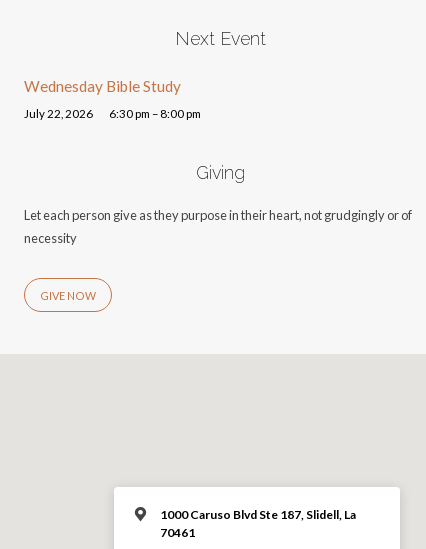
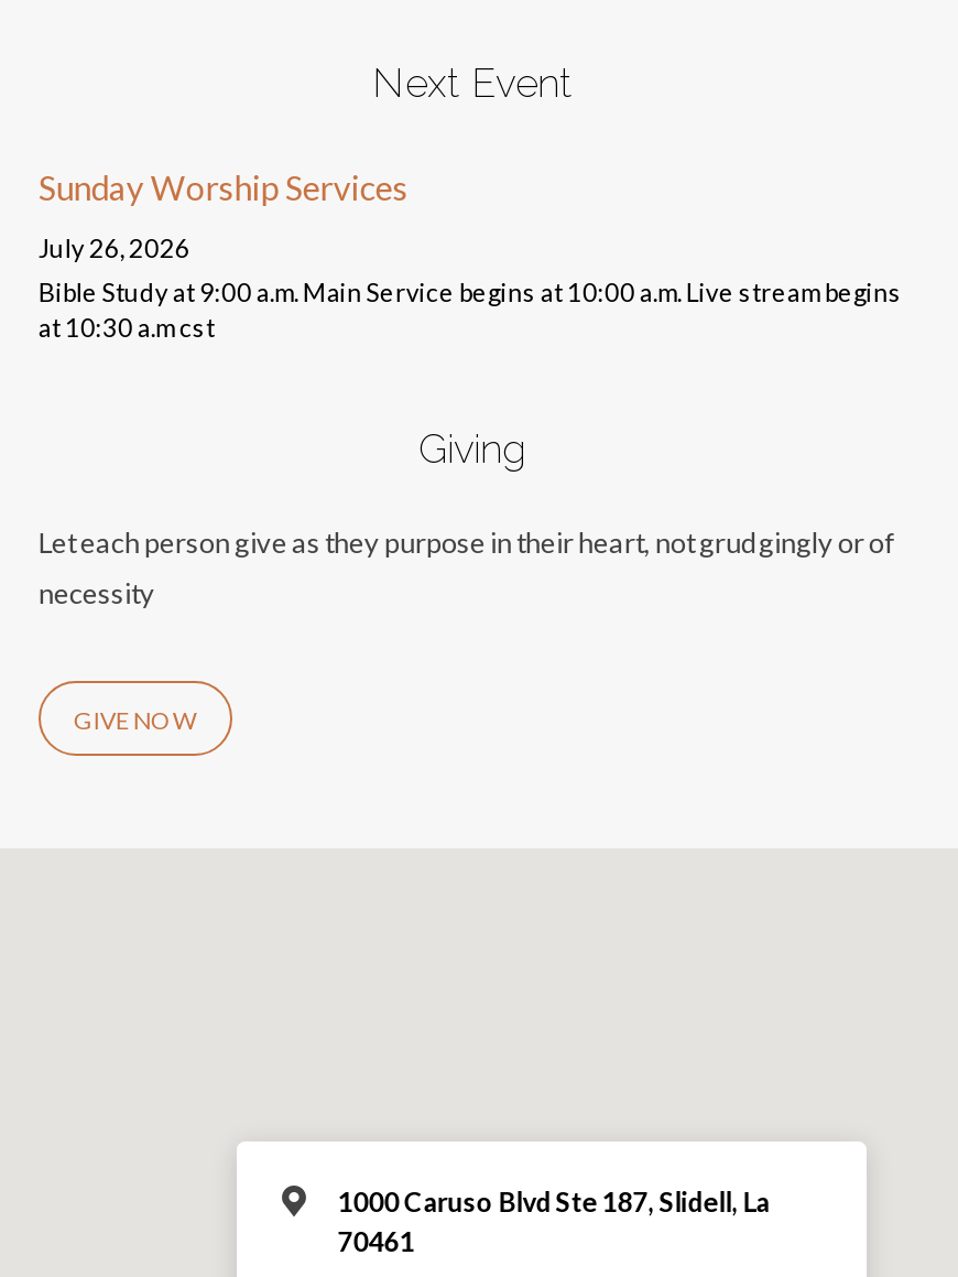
- Wednesday Bible Study
- July 22, 2026
- 6:30 pm – 8:00 pm
+ Sunday Worship Services
+ July 26, 2026
+ Bible Study at 9:00 a.m. Main Service begins at 10:00 a.m. Live stream begins
+ at 10:30 a.m cst
